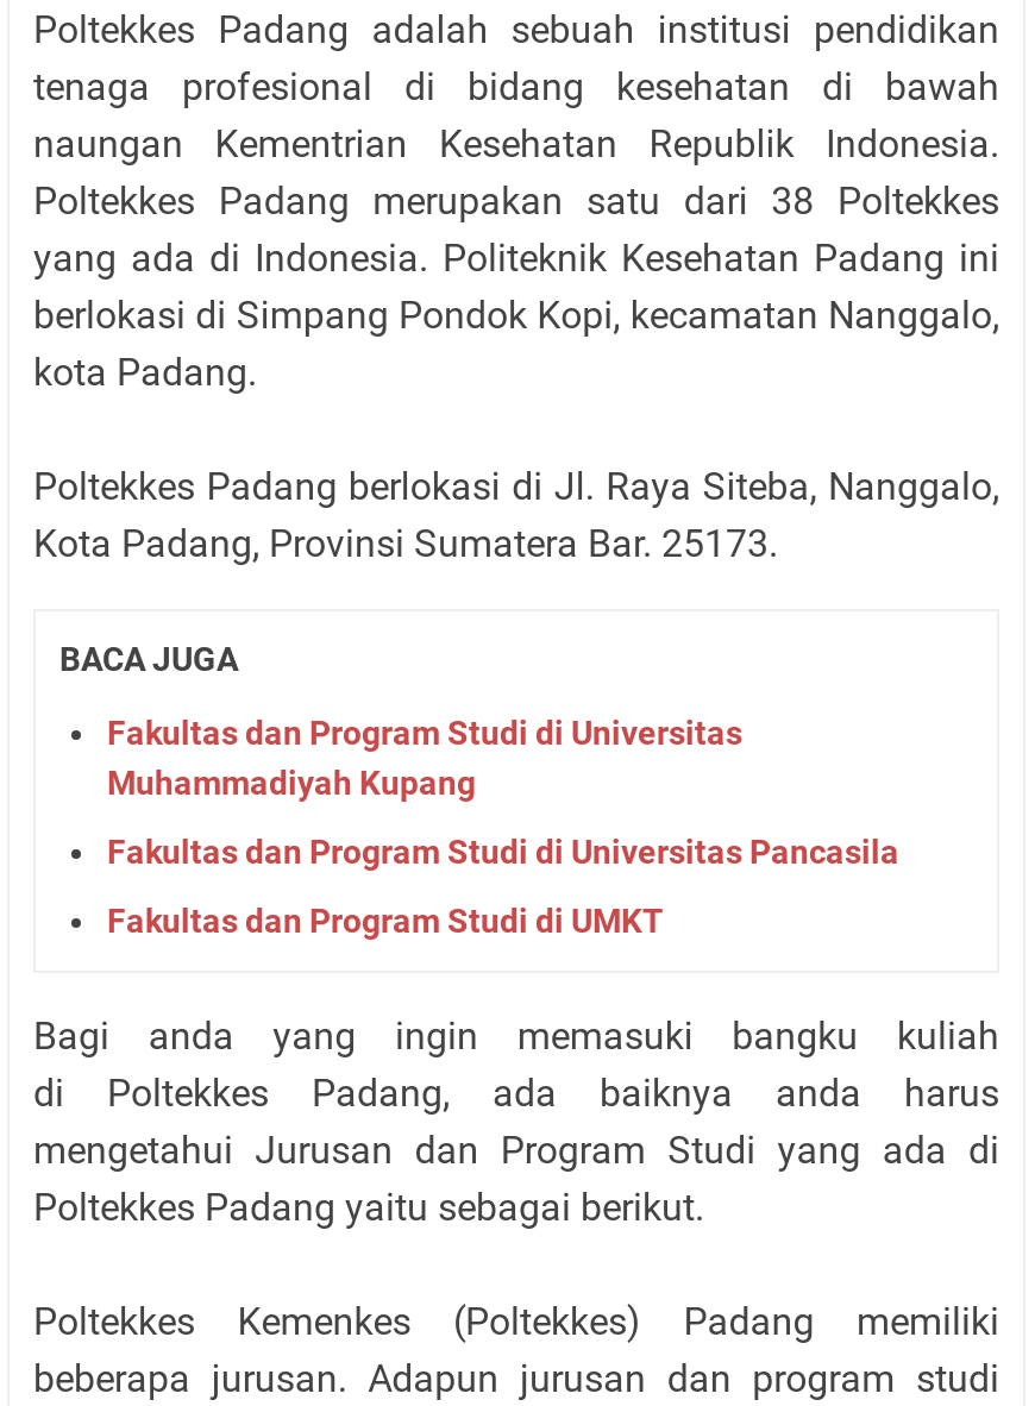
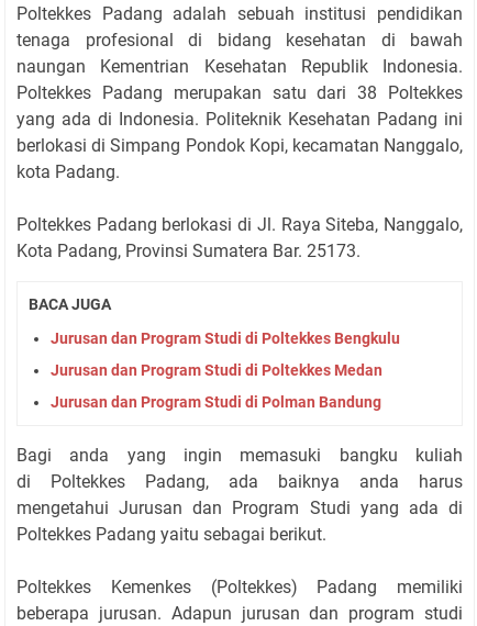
- Fakultas dan Program Studi di Universitas
- Muhammadiyah Kupang
+ Jurusan dan Program Studi di Poltekkes Bengkulu

- Fakultas dan Program Studi di Universitas Pancasila
+ Jurusan dan Program Studi di Poltekkes Medan

- Fakultas dan Program Studi di UMKT
+ Jurusan dan Program Studi di Polman Bandung
